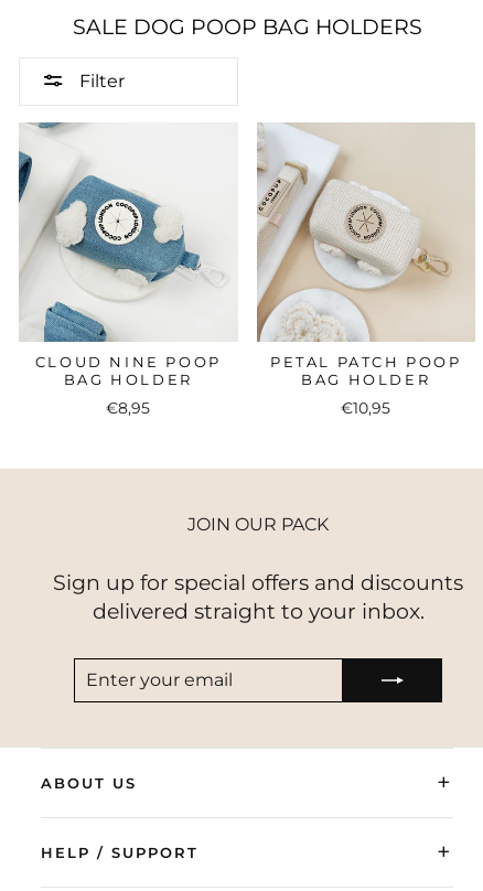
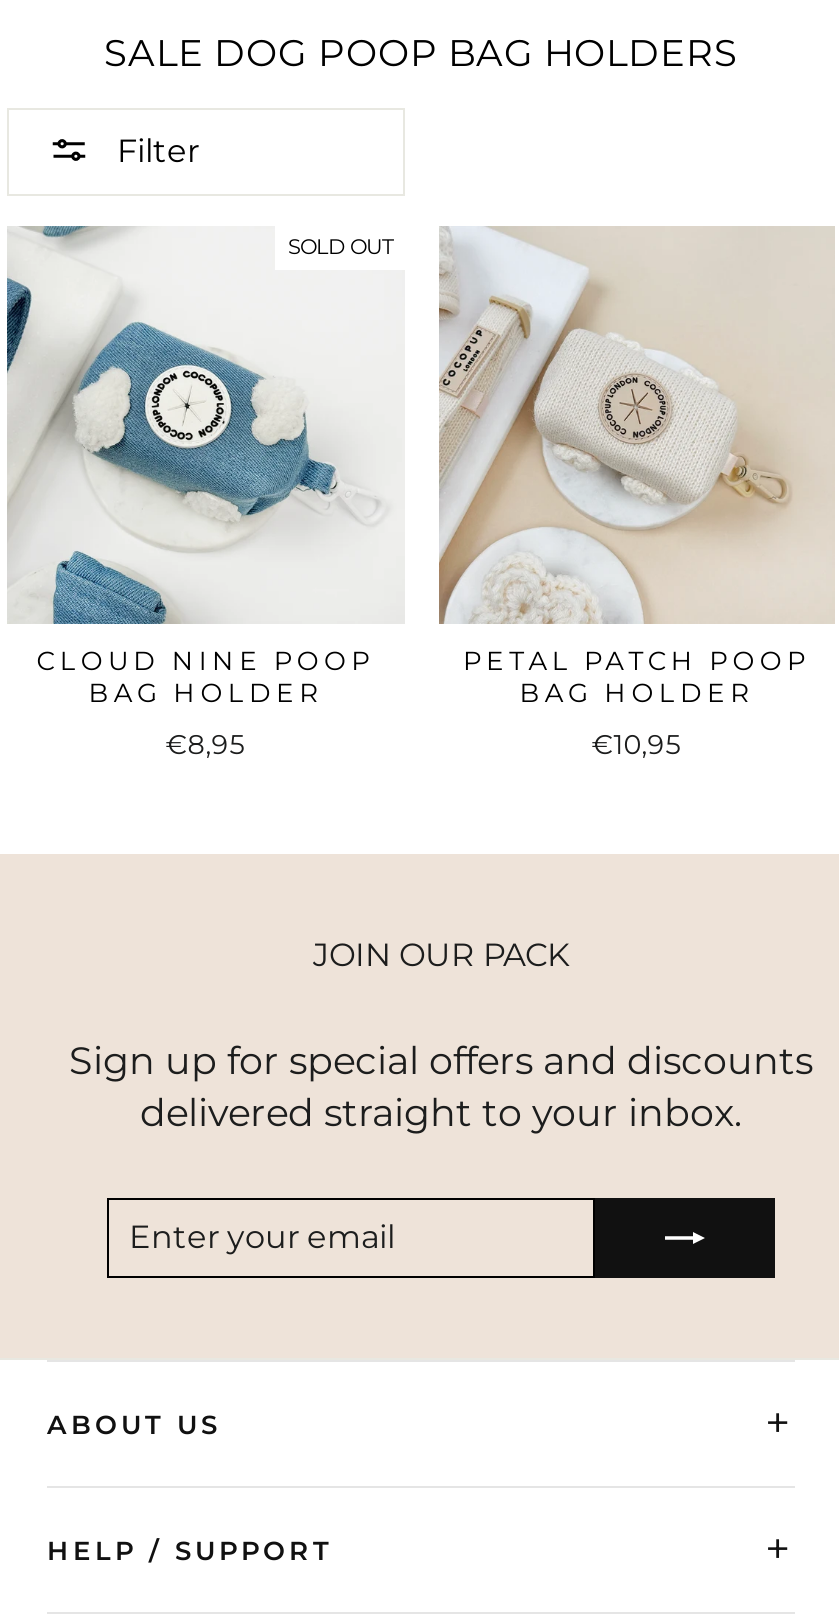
+ SOLD OUT
